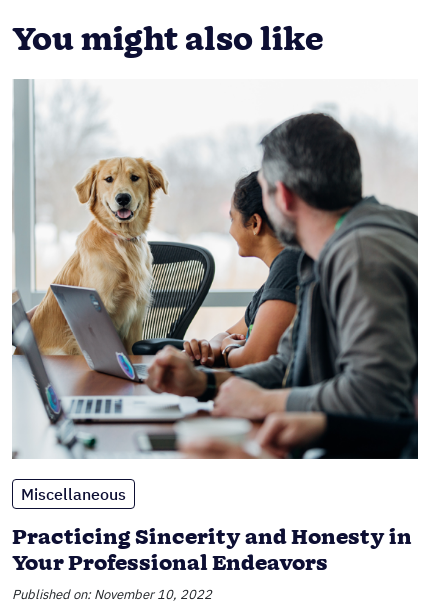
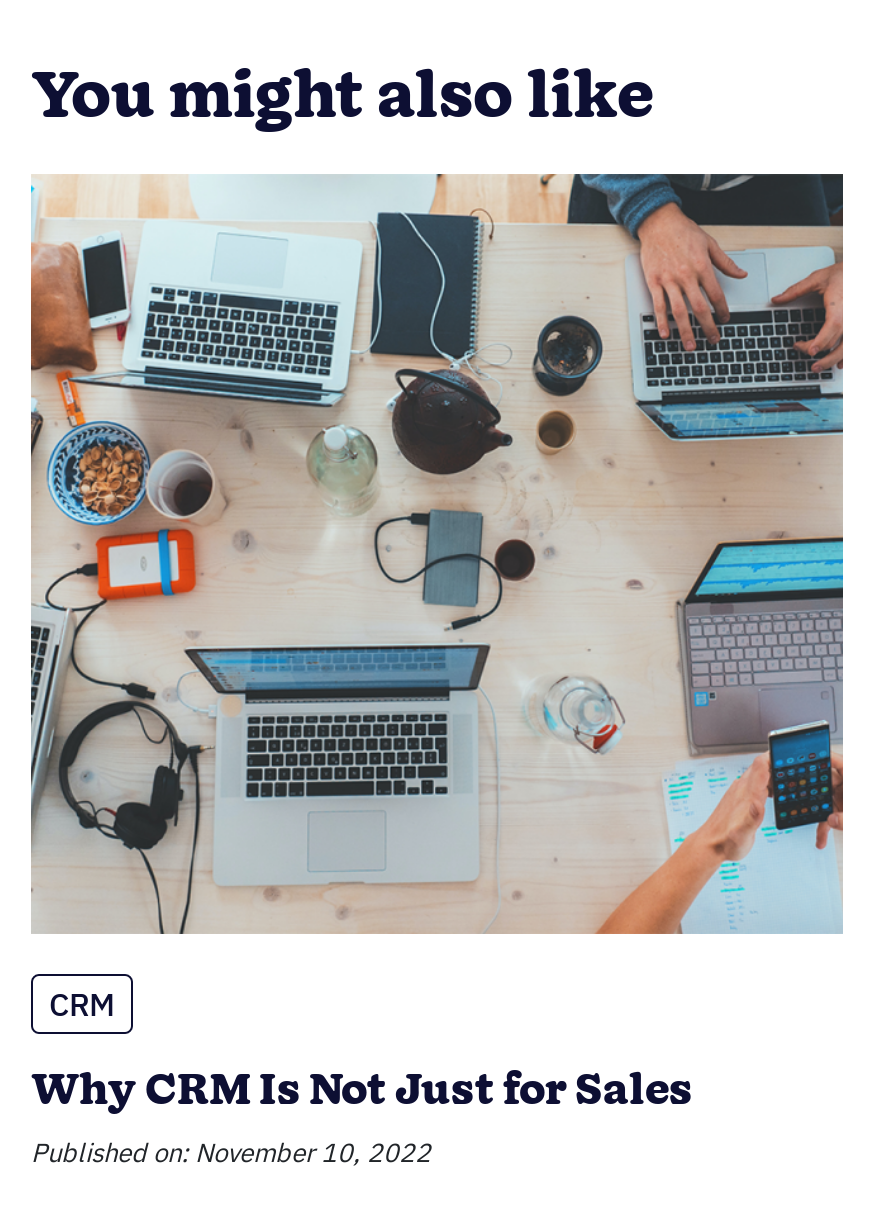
- [image]
- Miscellaneous
+ [image]
+ CRM

- Practicing Sincerity and Honesty in
- Your Professional Endeavors
+ Why CRM Is Not Just for Sales
